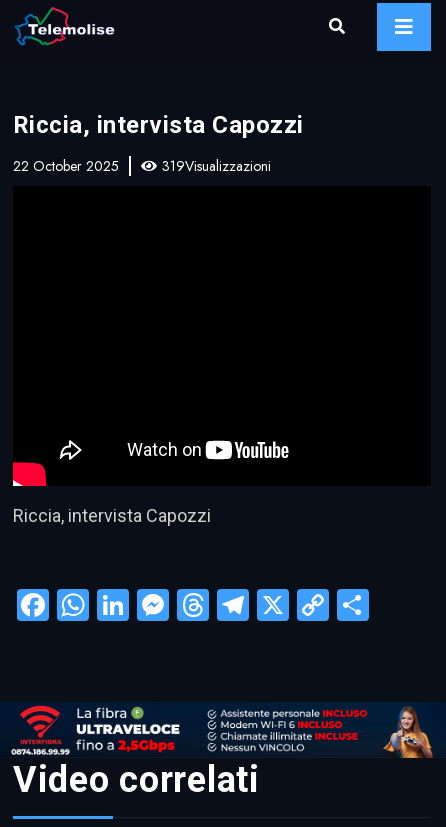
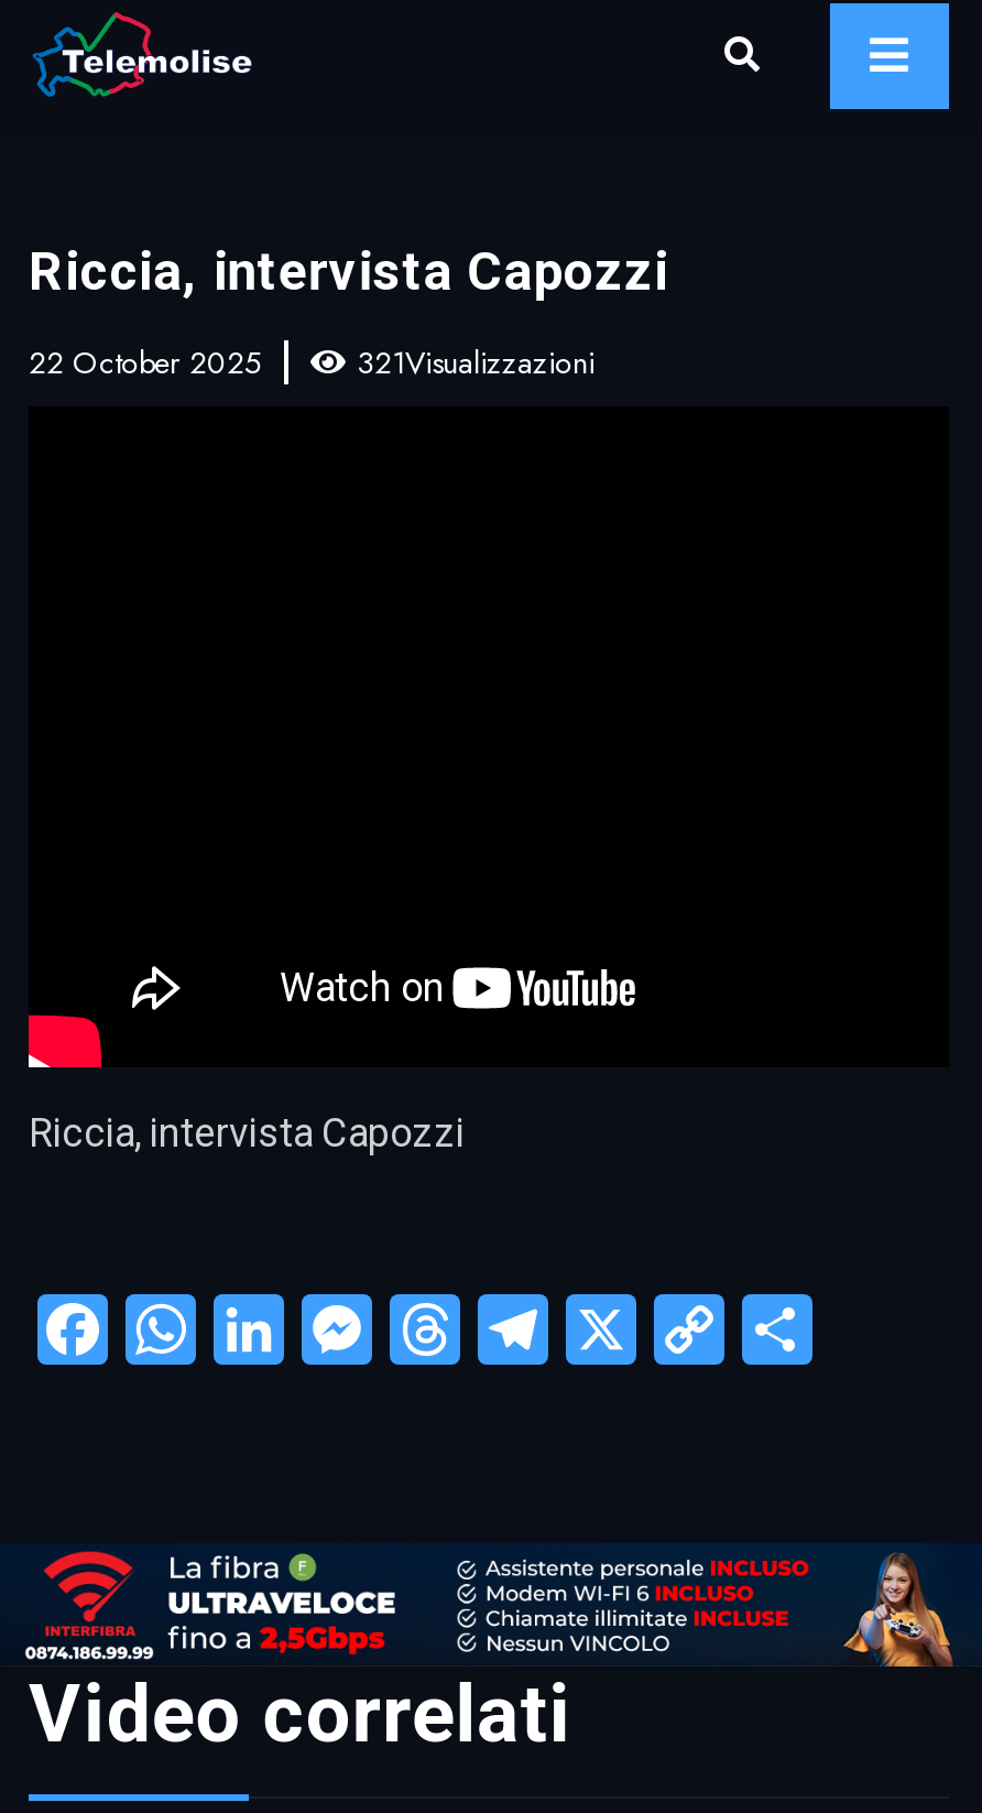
- 319Visualizzazioni
+ 321Visualizzazioni
